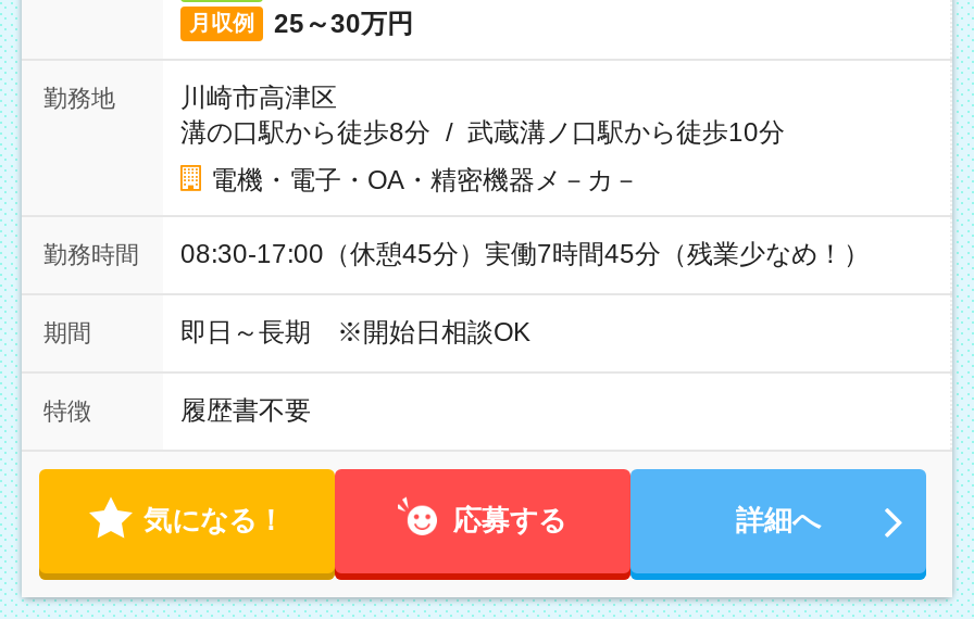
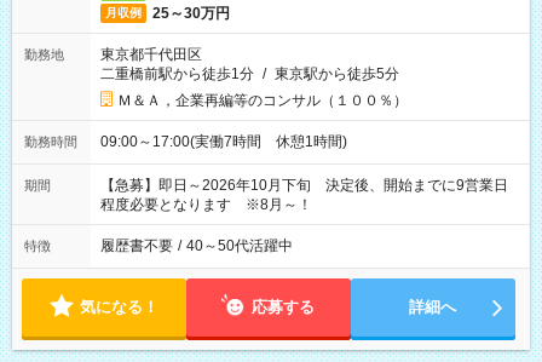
- 川崎市高津区
- 溝の口駅から徒歩8分 / 武蔵溝ノ口駅から徒歩10分
+ 東京都千代田区
+ 二重橋前駅から徒歩1分 / 東京駅から徒歩5分

- 電機・電子・OA・精密機器メ－カ－
+ Ｍ＆Ａ，企業再編等のコンサル（１００％）

- 08:30-17:00（休憩45分）実働7時間45分（残業少なめ！）
+ 09:00～17:00(実働7時間 休憩1時間)

- 即日～長期 ※開始日相談OK
+ 【急募】即日～2026年10月下旬 決定後、開始までに9営業日
+ 程度必要となります ※8月～！

- 履歴書不要
+ 履歴書不要 / 40～50代活躍中
